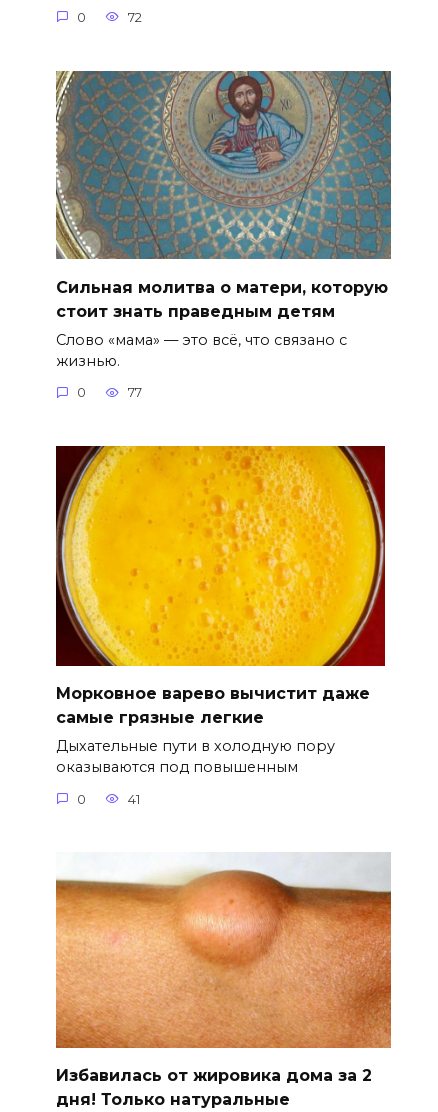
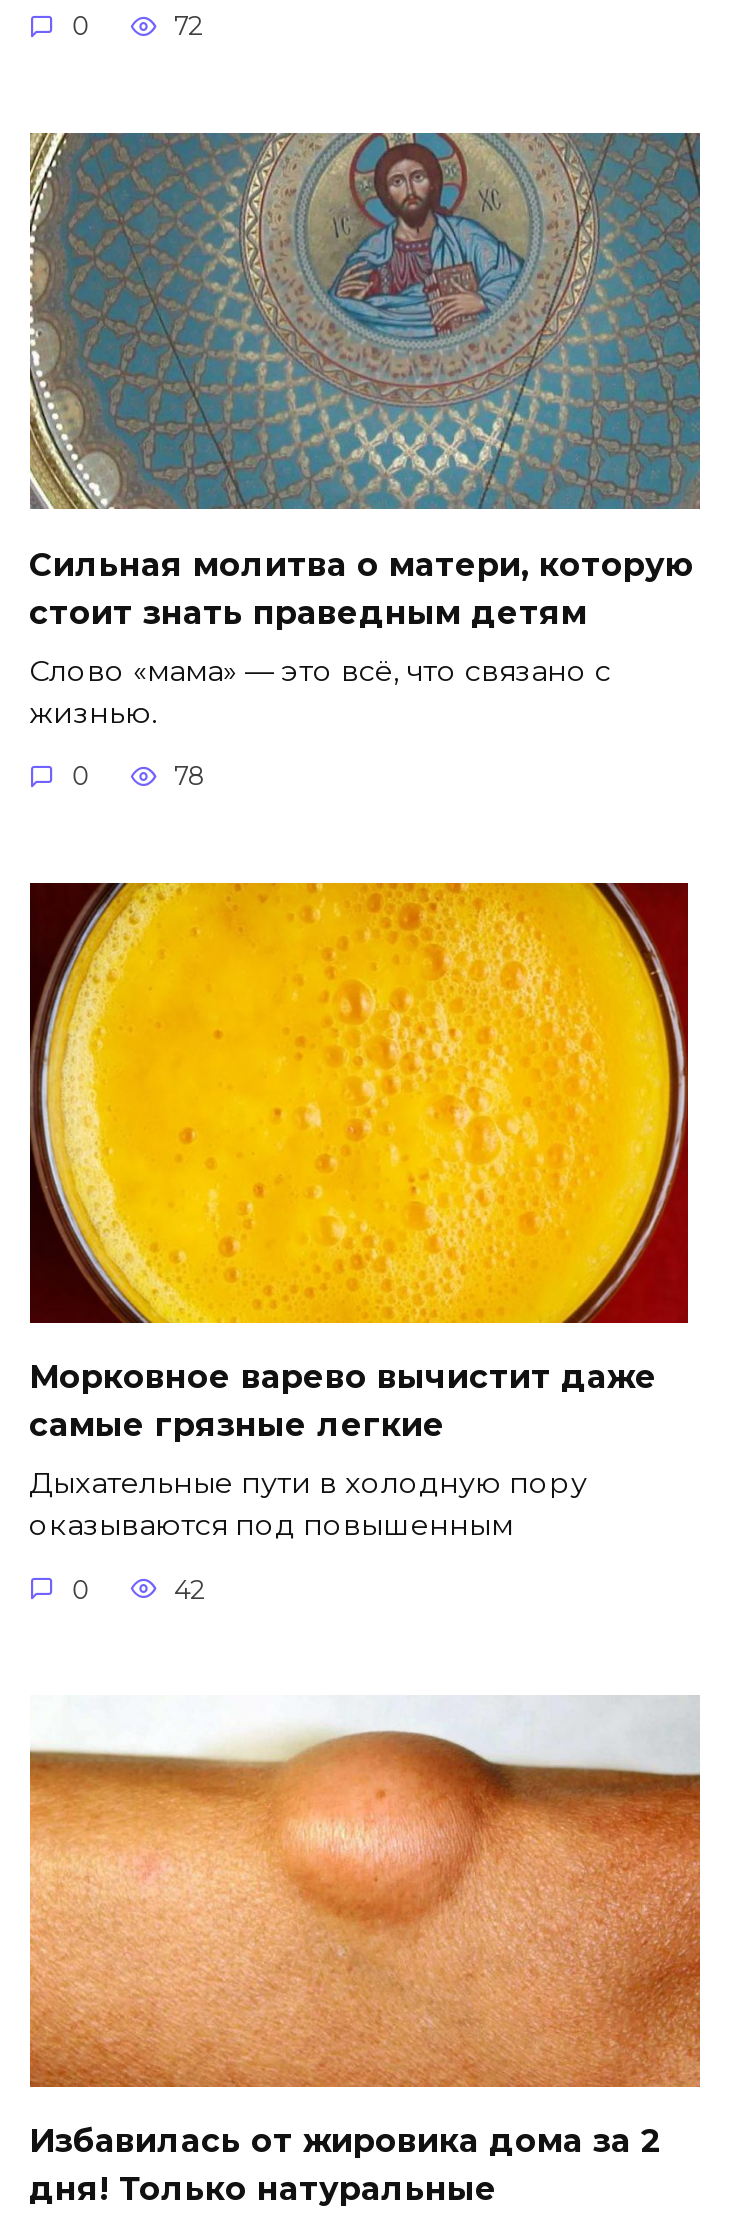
- 77
+ 78

- 41
+ 42
